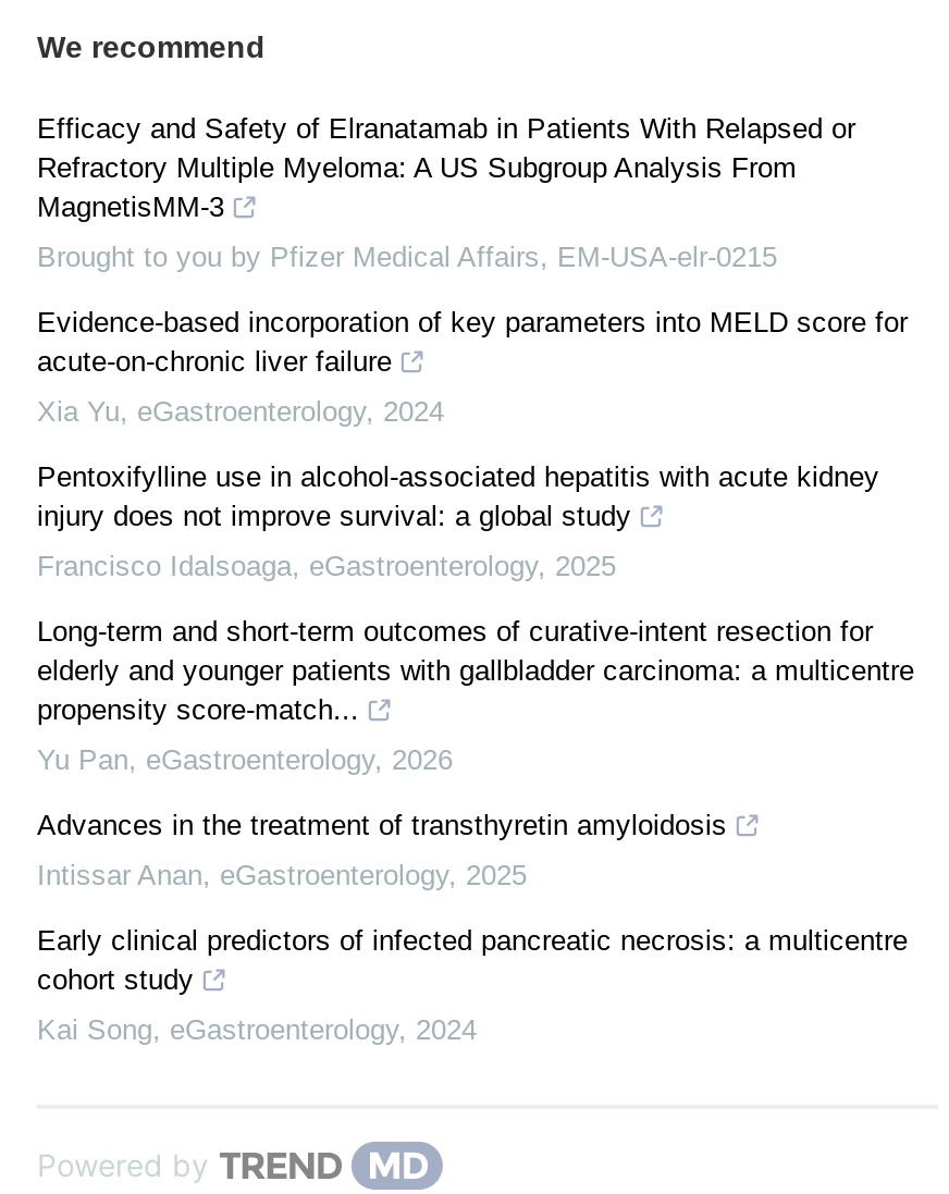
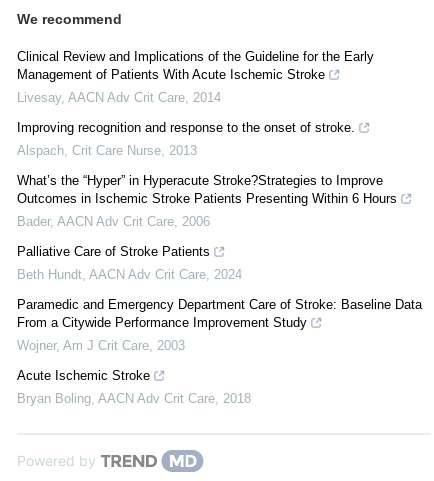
- Efficacy and Safety of Elranatamab in Patients With Relapsed or
- Refractory Multiple Myeloma: A US Subgroup Analysis From
- MagnetisMM-3
+ Clinical Review and Implications of the Guideline for the Early
+ Management of Patients With Acute Ischemic Stroke

- Brought to you by Pfizer Medical Affairs, EM-USA-elr-0215
+ Livesay, AACN Adv Crit Care, 2014

- Evidence-based incorporation of key parameters into MELD score for
- acute-on-chronic liver failure
+ Improving recognition and response to the onset of stroke.

- Xia Yu, eGastroenterology, 2024
+ Alspach, Crit Care Nurse, 2013

- Pentoxifylline use in alcohol-associated hepatitis with acute kidney
- injury does not improve survival: a global study
+ What’s the “Hyper” in Hyperacute Stroke?Strategies to Improve
+ Outcomes in Ischemic Stroke Patients Presenting Within 6 Hours

- Francisco Idalsoaga, eGastroenterology, 2025
+ Bader, AACN Adv Crit Care, 2006

- Long-term and short-term outcomes of curative-intent resection for
- elderly and younger patients with gallbladder carcinoma: a multicentre
- propensity score-match...
+ Palliative Care of Stroke Patients

- Yu Pan, eGastroenterology, 2026
+ Beth Hundt, AACN Adv Crit Care, 2024

- Advances in the treatment of transthyretin amyloidosis
+ Paramedic and Emergency Department Care of Stroke: Baseline Data
+ From a Citywide Performance Improvement Study

- Intissar Anan, eGastroenterology, 2025
+ Wojner, Am J Crit Care, 2003

- Early clinical predictors of infected pancreatic necrosis: a multicentre
- cohort study
+ Acute Ischemic Stroke

- Kai Song, eGastroenterology, 2024
+ Bryan Boling, AACN Adv Crit Care, 2018
